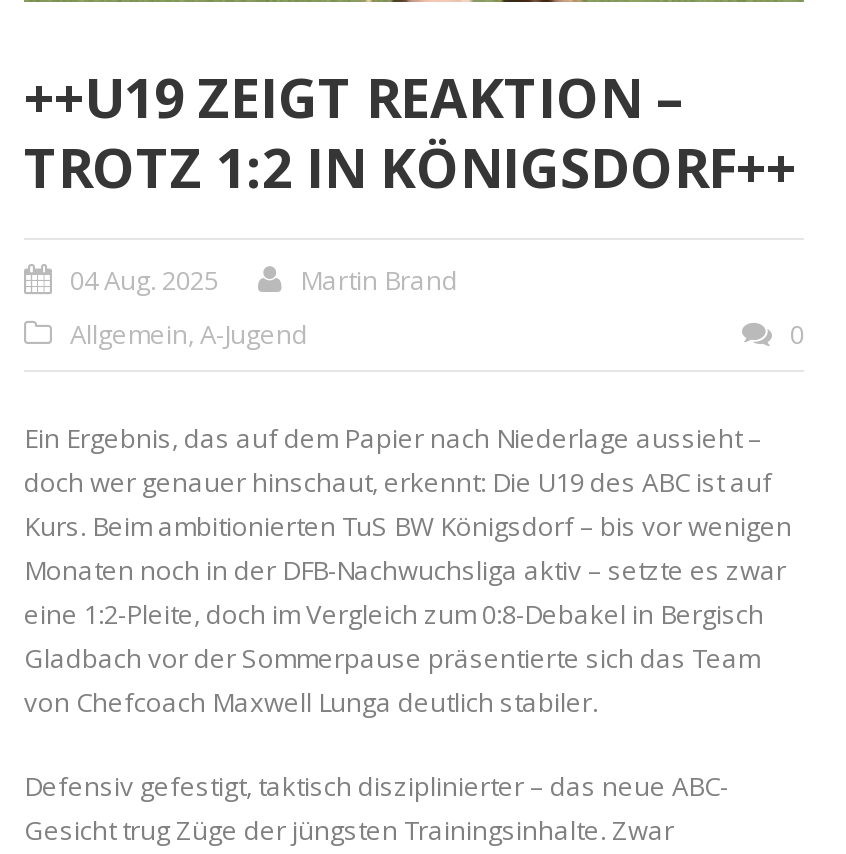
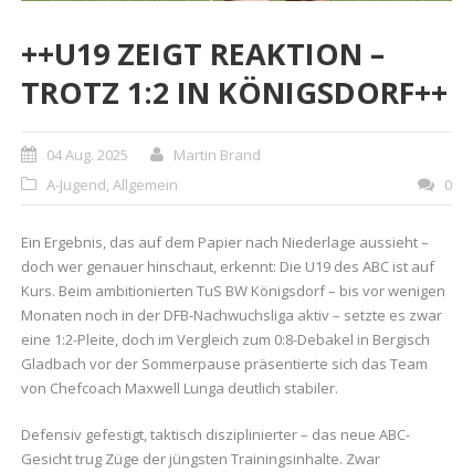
- Allgemein, A-Jugend
+ A-Jugend, Allgemein
